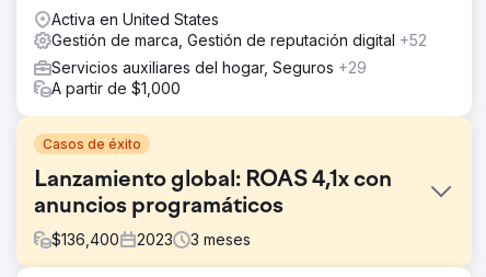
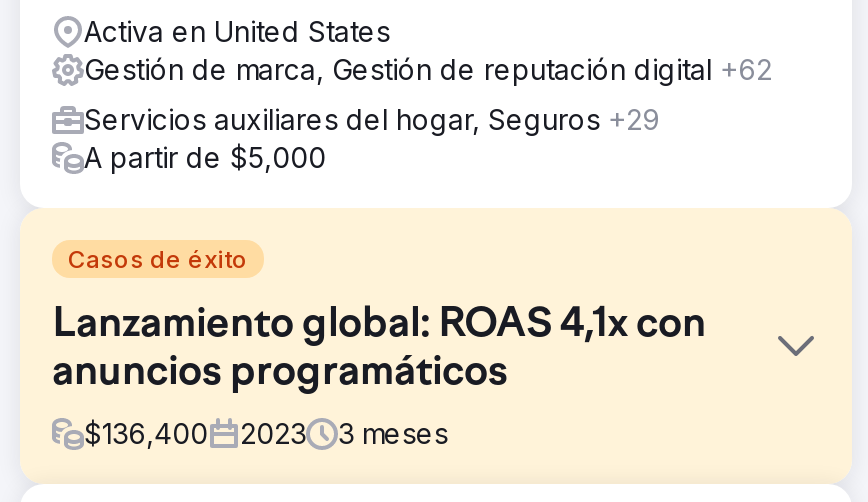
- Gestión de marca, Gestión de reputación digital +52
+ Gestión de marca, Gestión de reputación digital +62

- A partir de $1,000
+ A partir de $5,000
